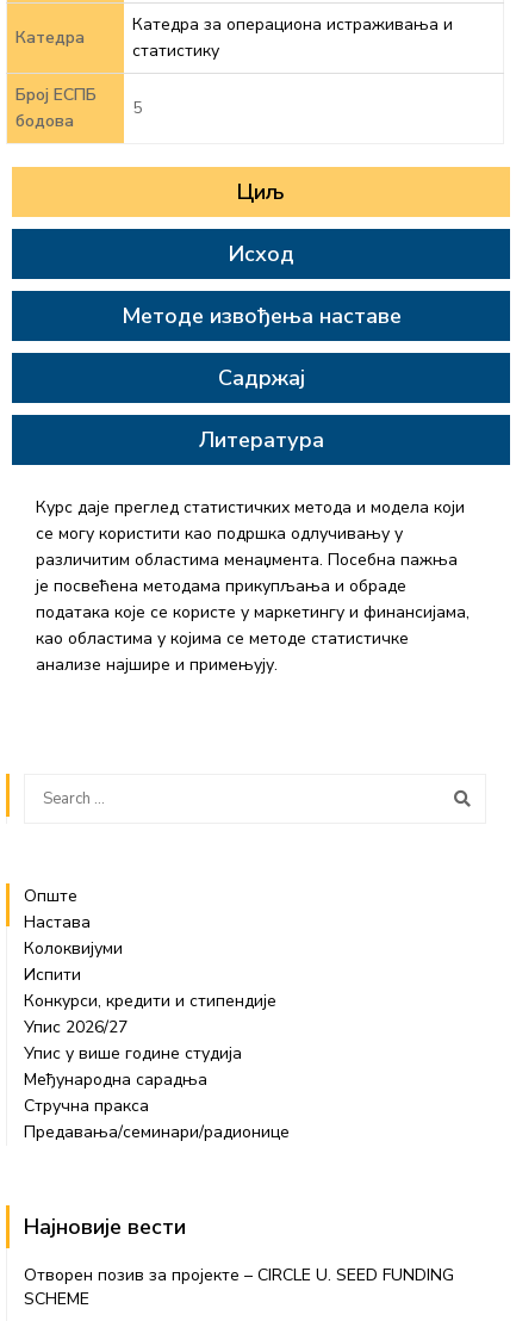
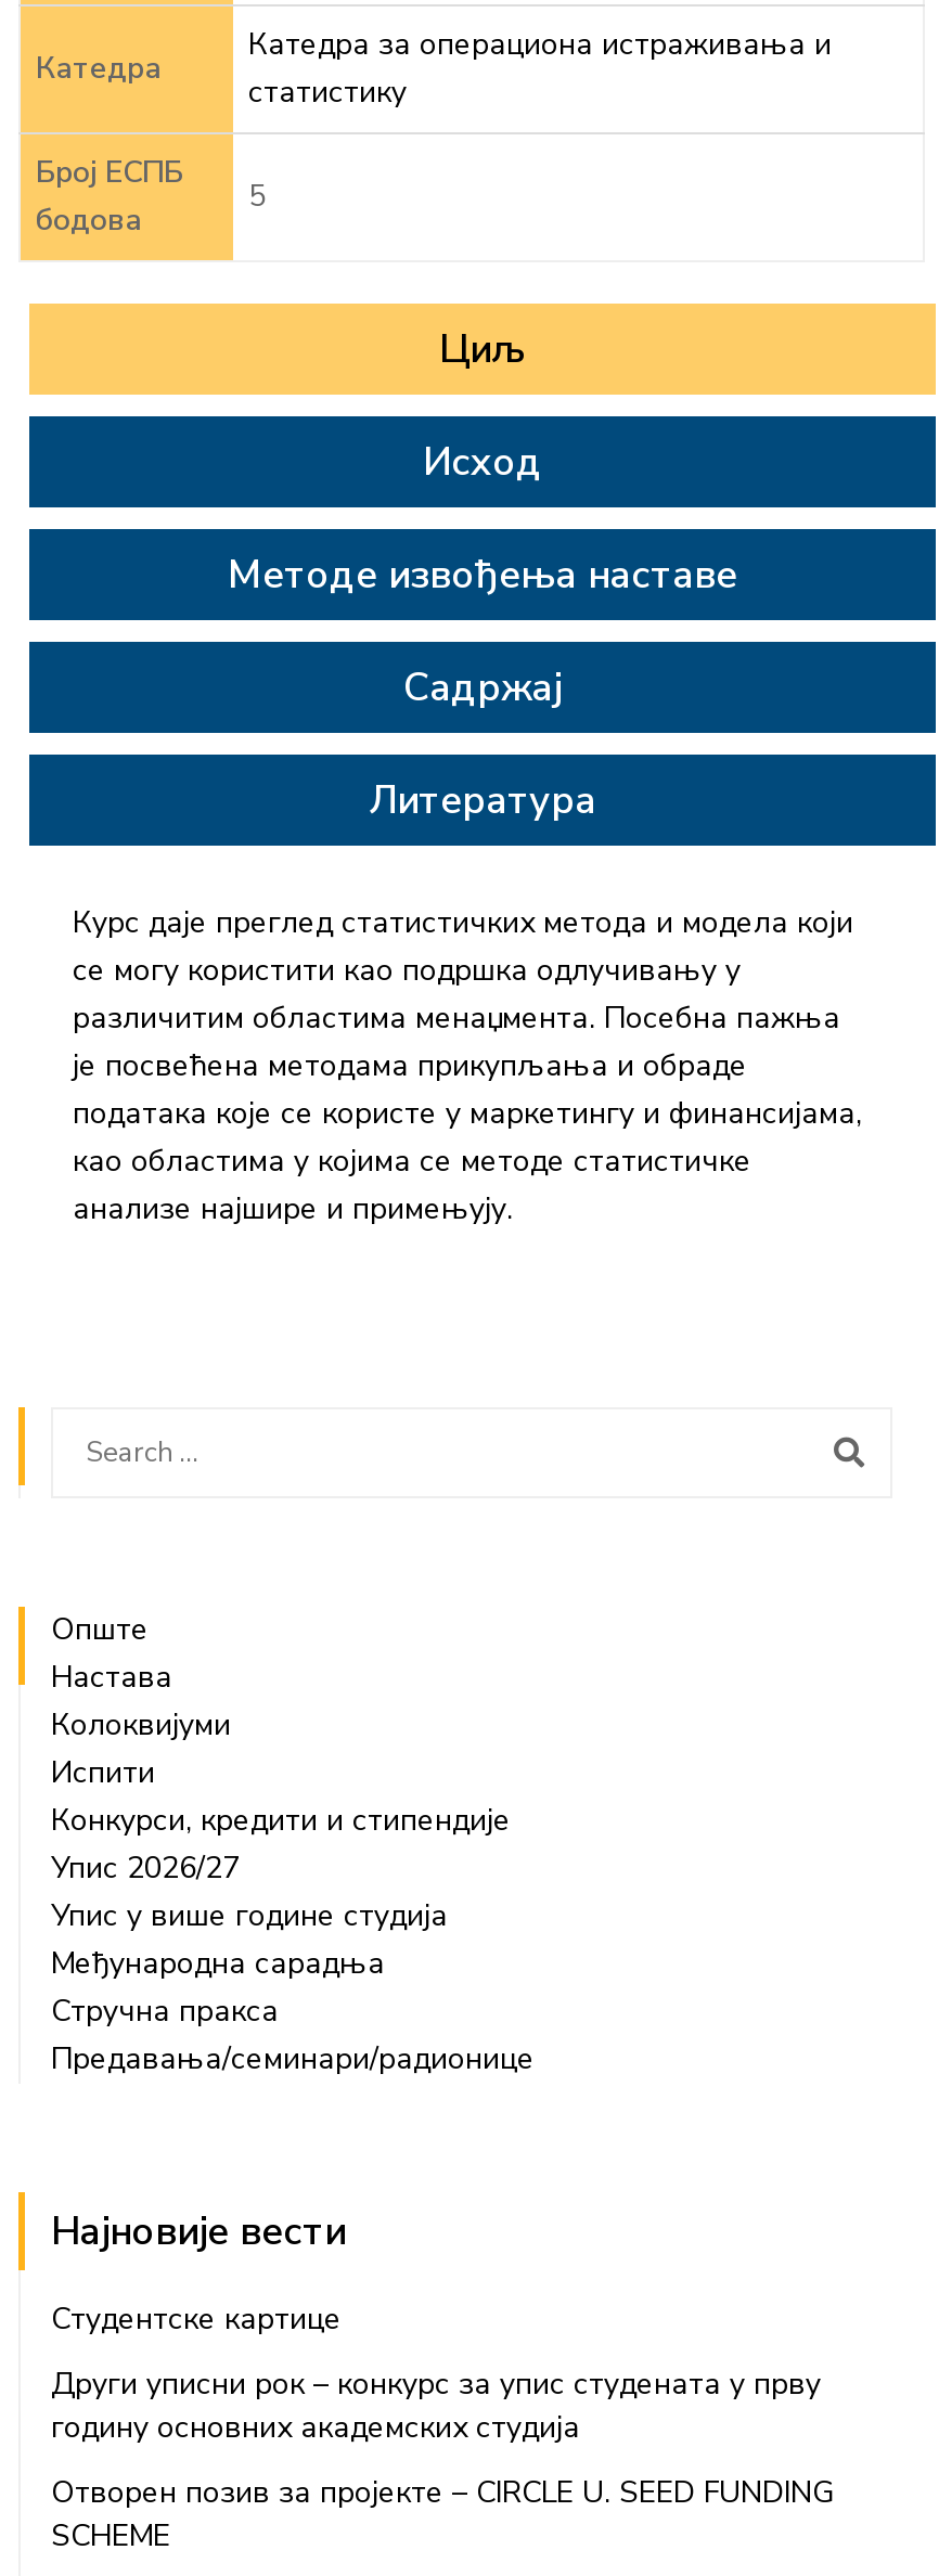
+ Студентске картице
+ Други уписни рок – конкурс за упис студената у прву
+ годину основних академских студија
